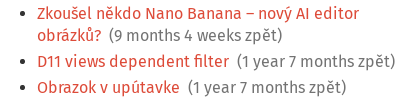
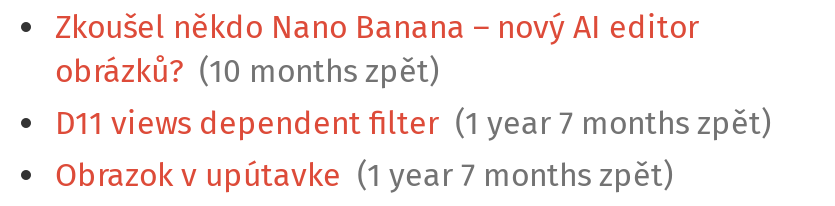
- obrázků? (9 months 4 weeks zpět)
+ obrázků? (10 months zpět)
